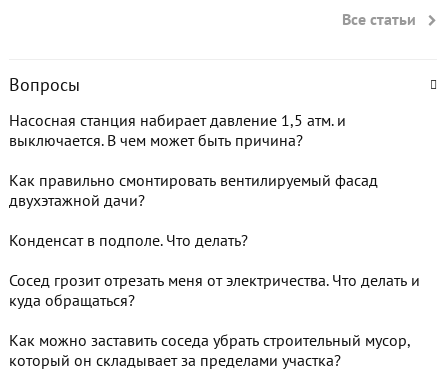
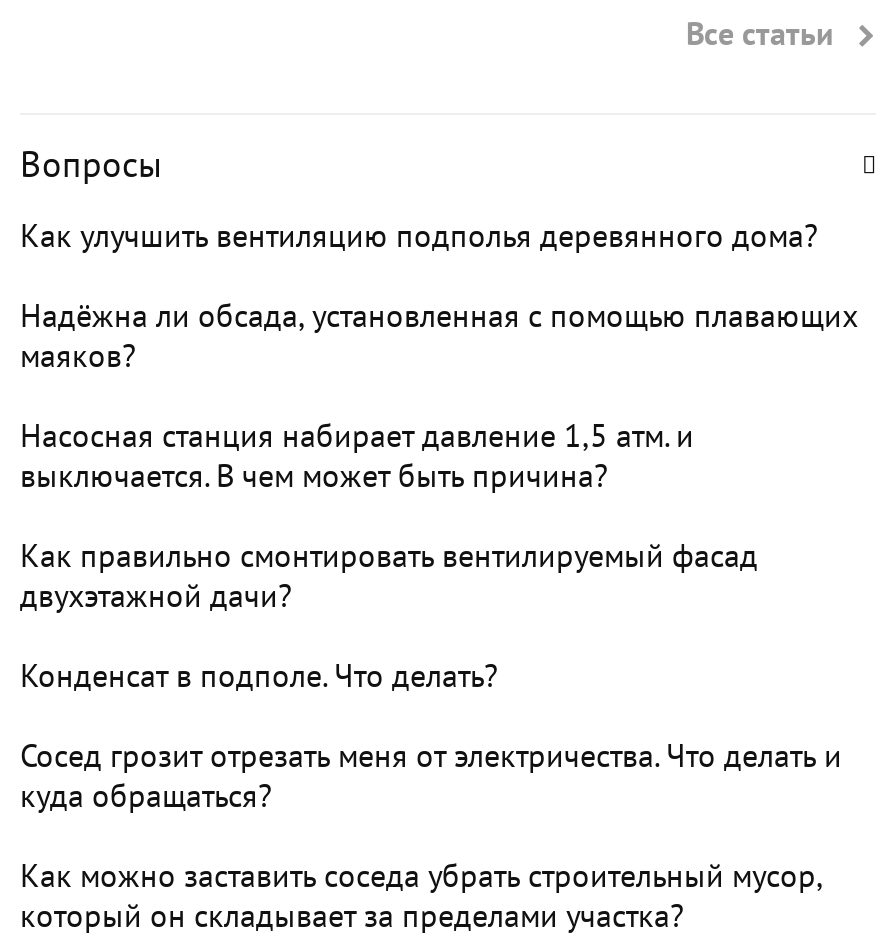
+ Как улучшить вентиляцию подполья деревянного дома?
+ Надёжна ли обсада, установленная с помощью плавающих
+ маяков?
